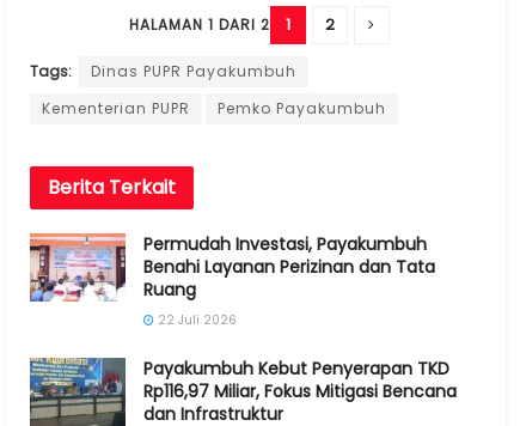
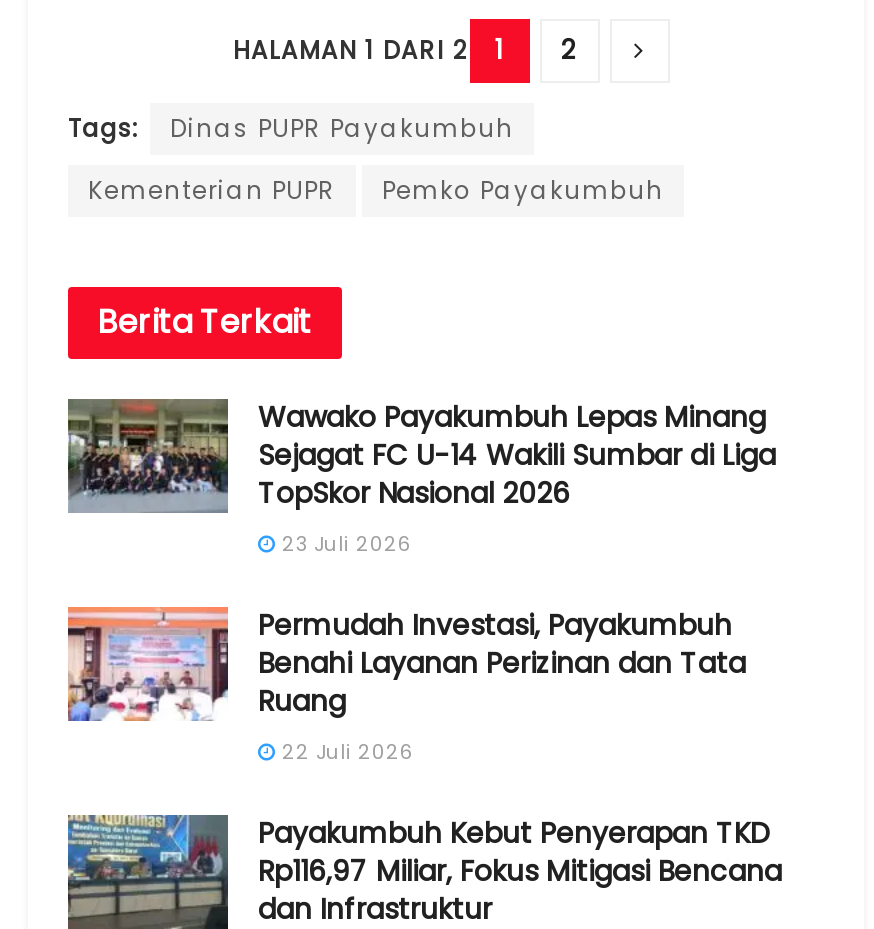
+ [image]
+ Wawako Payakumbuh Lepas Minang
+ Sejagat FC U-14 Wakili Sumbar di Liga
+ TopSkor Nasional 2026
+ 23 Juli 2026
